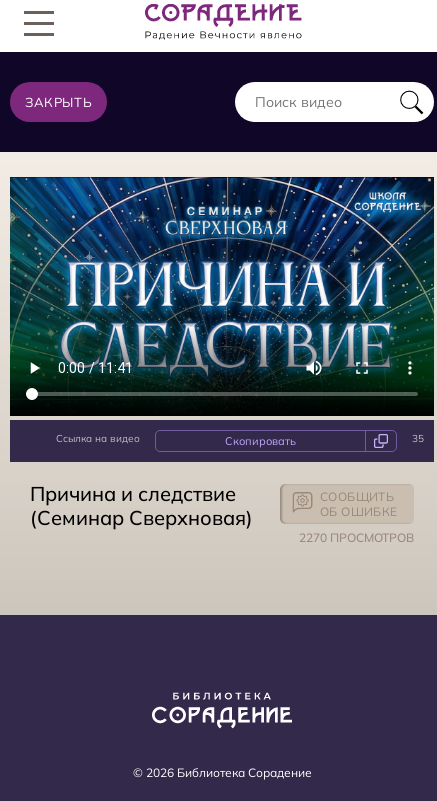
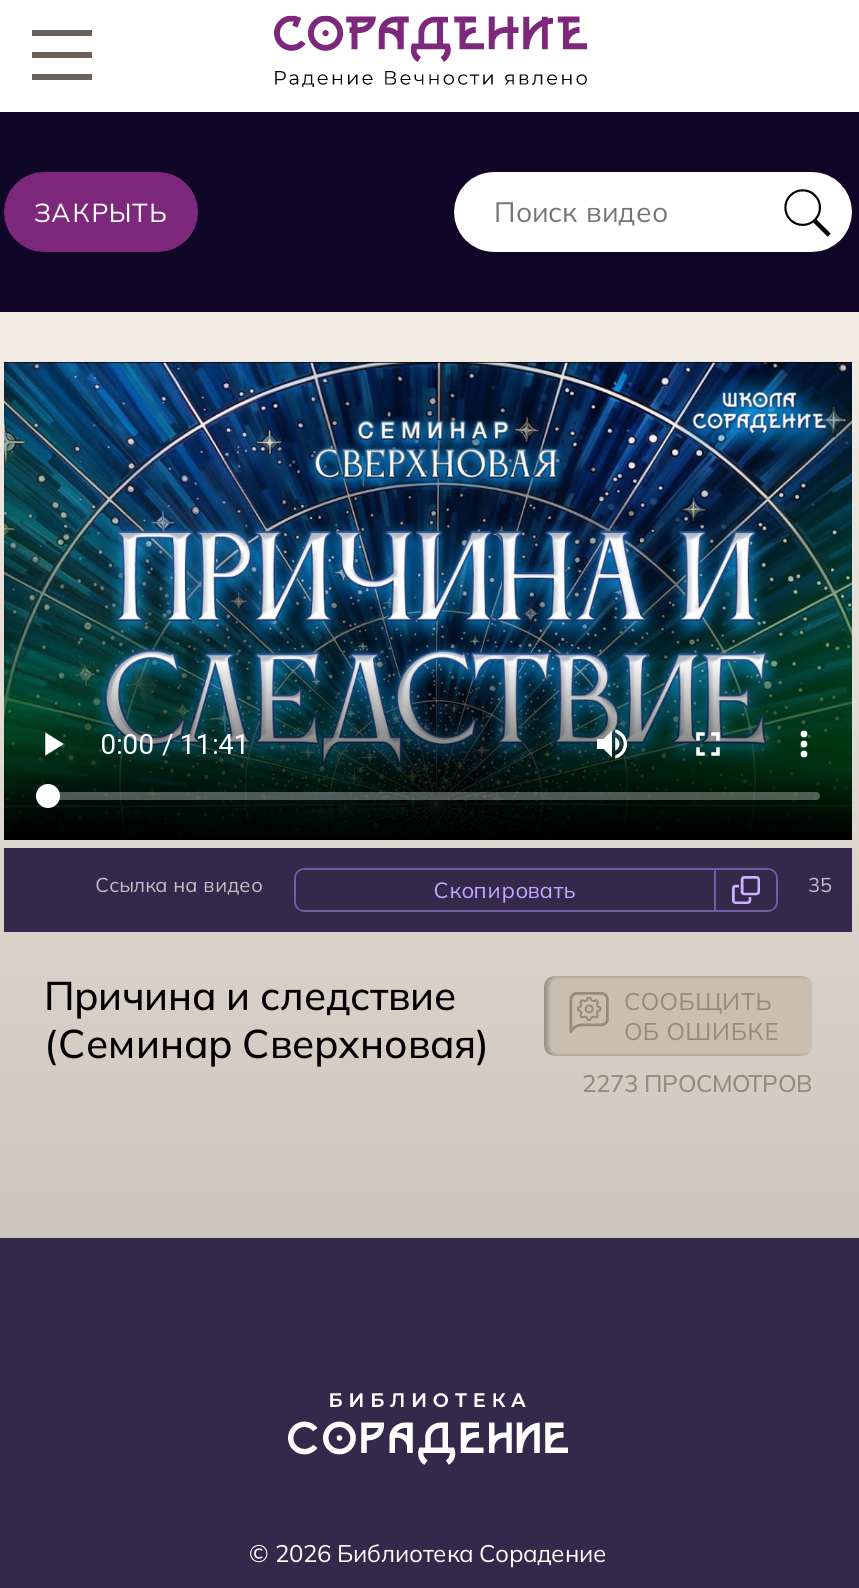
- 2270 ПРОСМОТРОВ
+ 2273 ПРОСМОТРОВ
